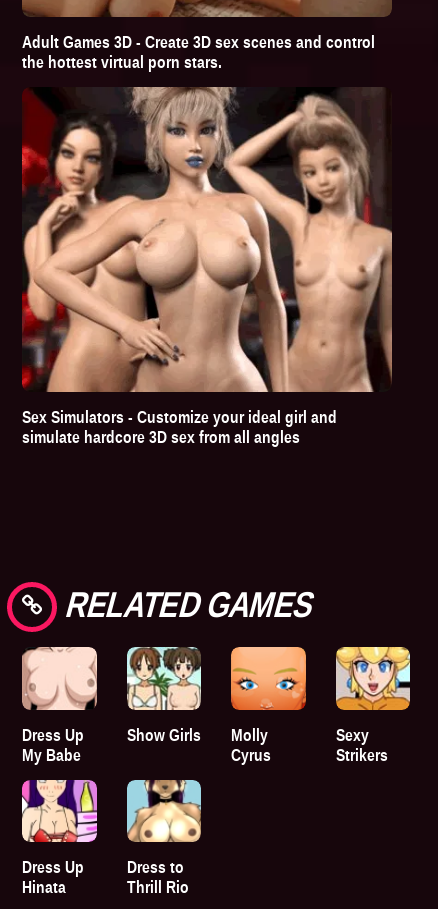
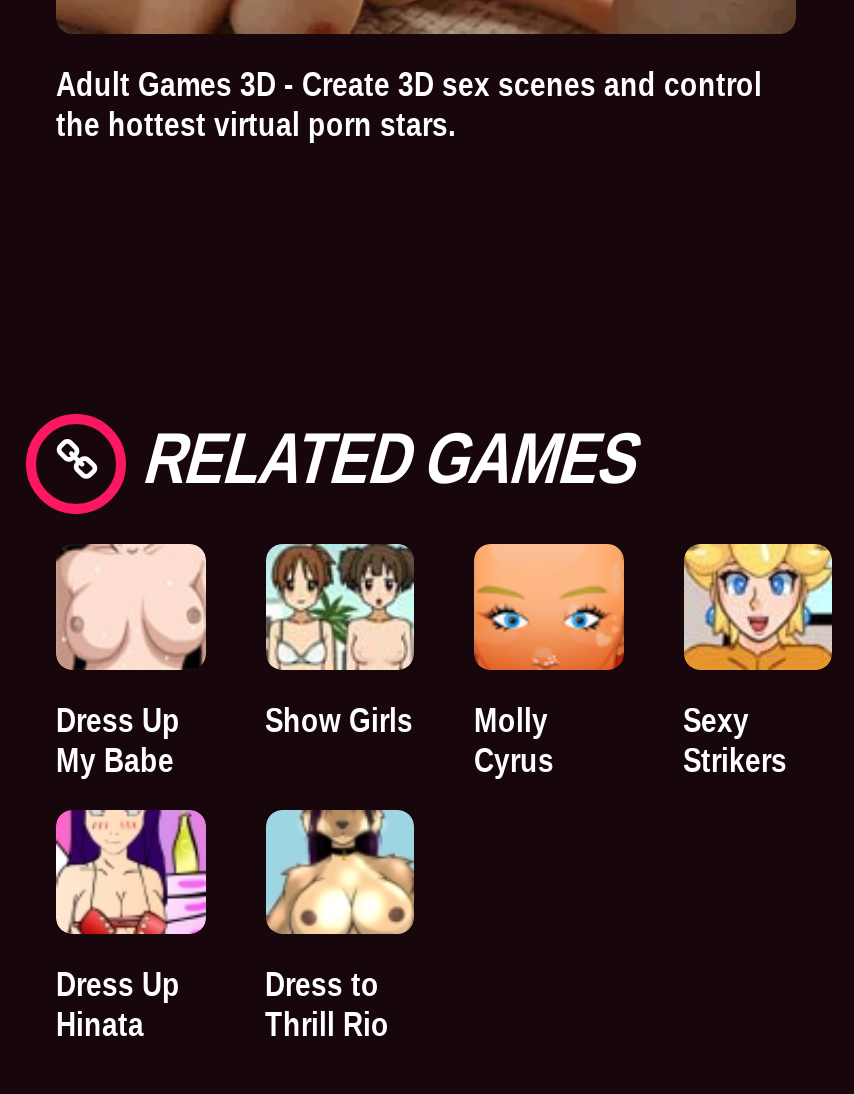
- [image]
- Sex Simulators - Customize your ideal girl and
- simulate hardcore 3D sex from all angles
